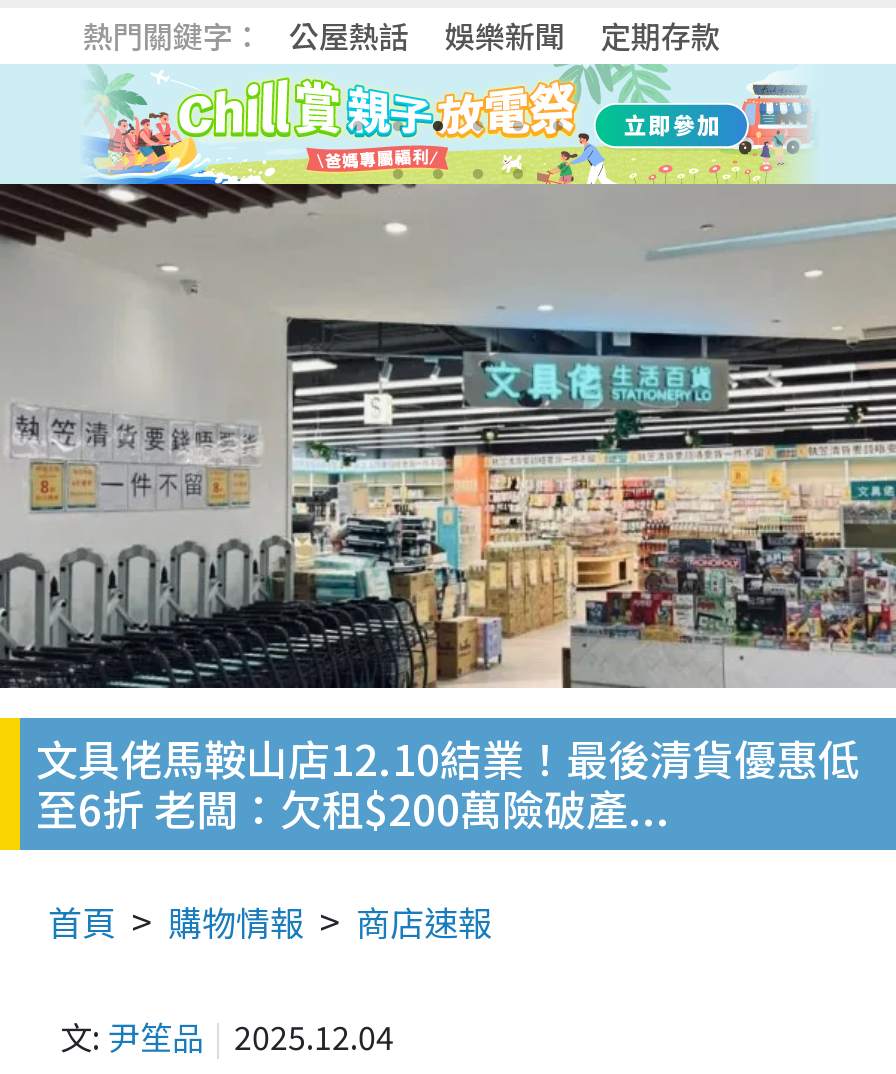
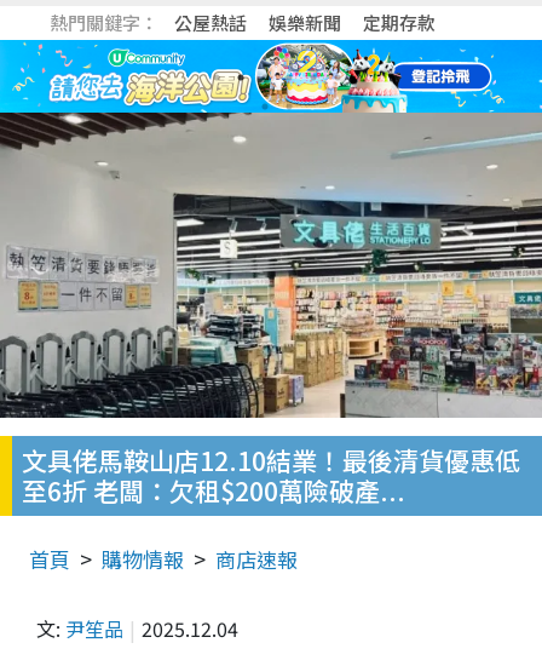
- [image]
+ [image]
